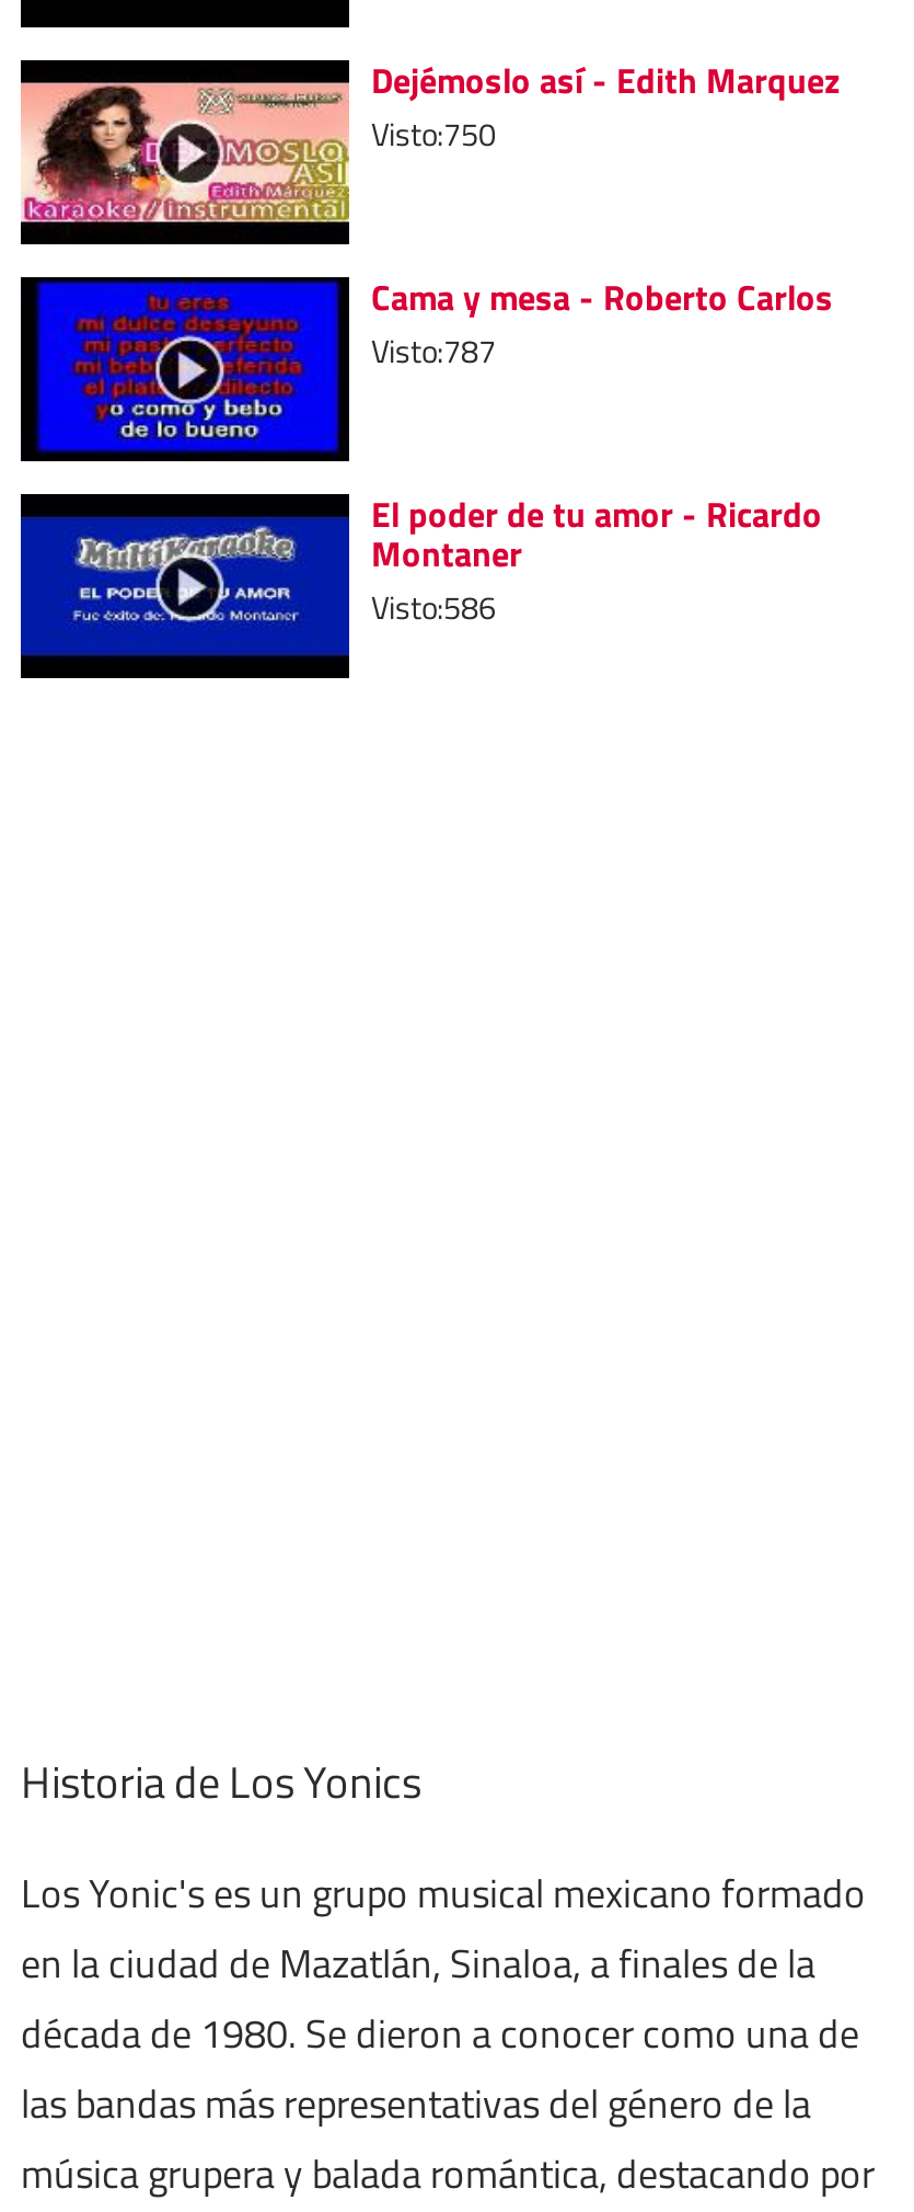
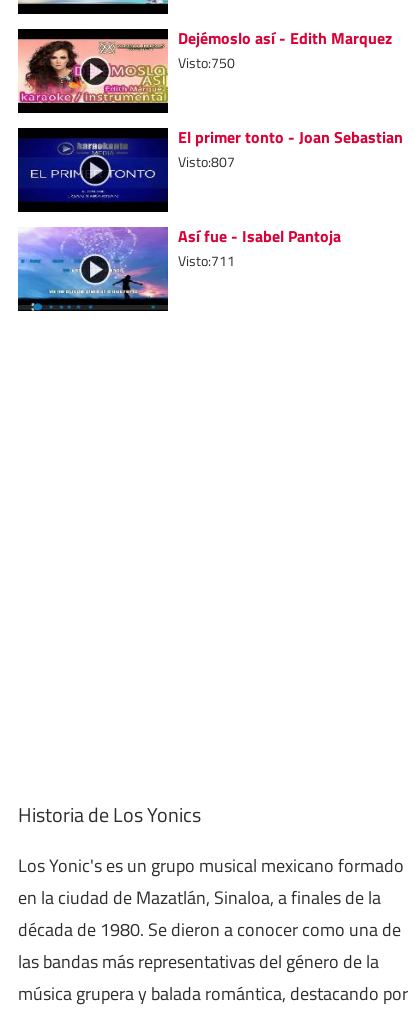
- [image]
- Cama y mesa - Roberto Carlos
- Visto:787
+ [image]
+ El primer tonto - Joan Sebastian
+ Visto:807

- [image]
- El poder de tu amor - Ricardo
- Montaner
- Visto:586
+ [image]
+ Así fue - Isabel Pantoja
+ Visto:711
